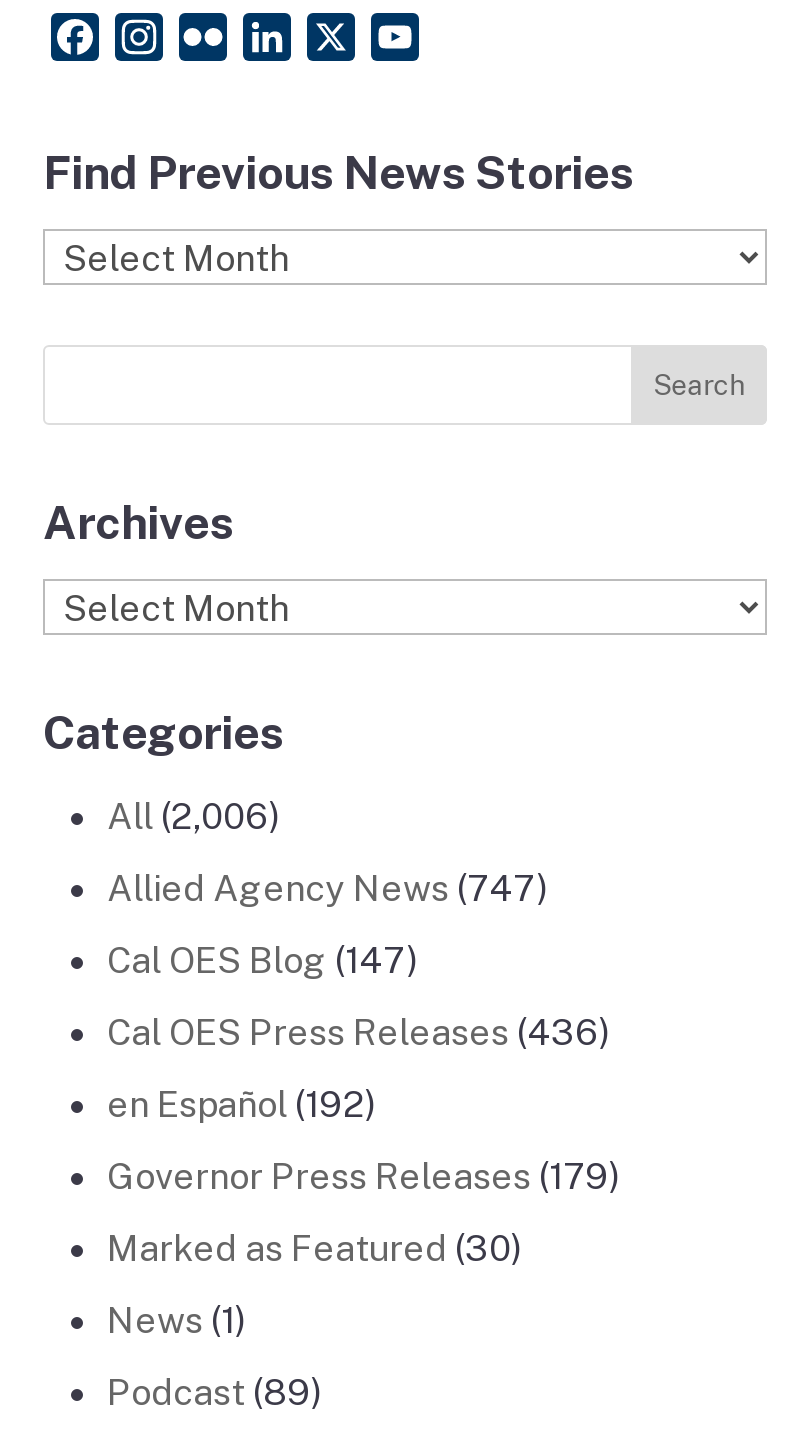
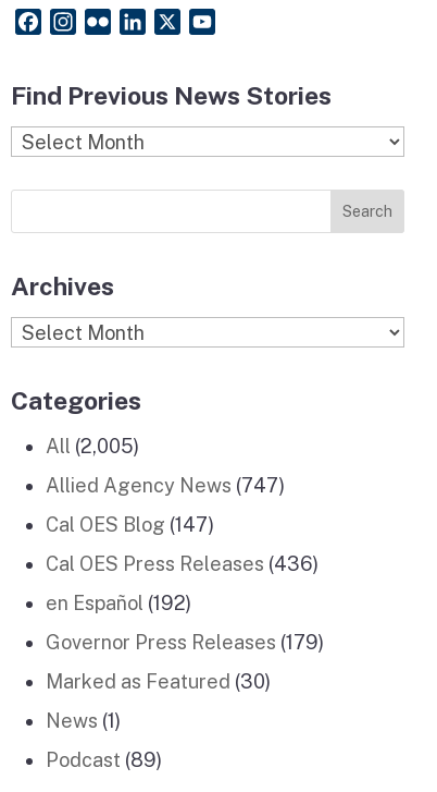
- All (2,006)
+ All (2,005)
